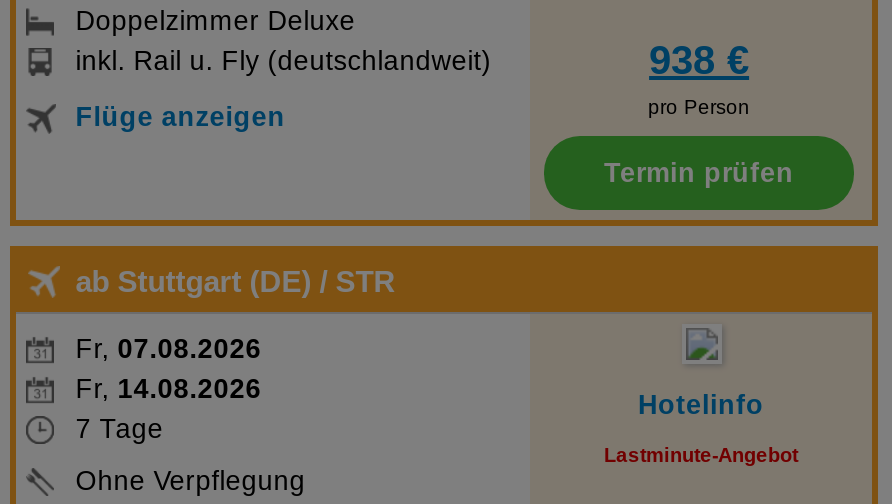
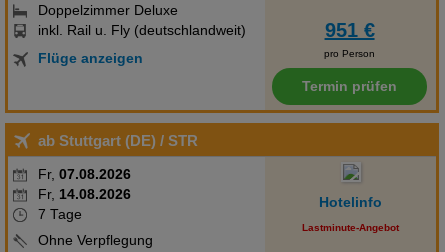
- 938 €
+ 951 €
